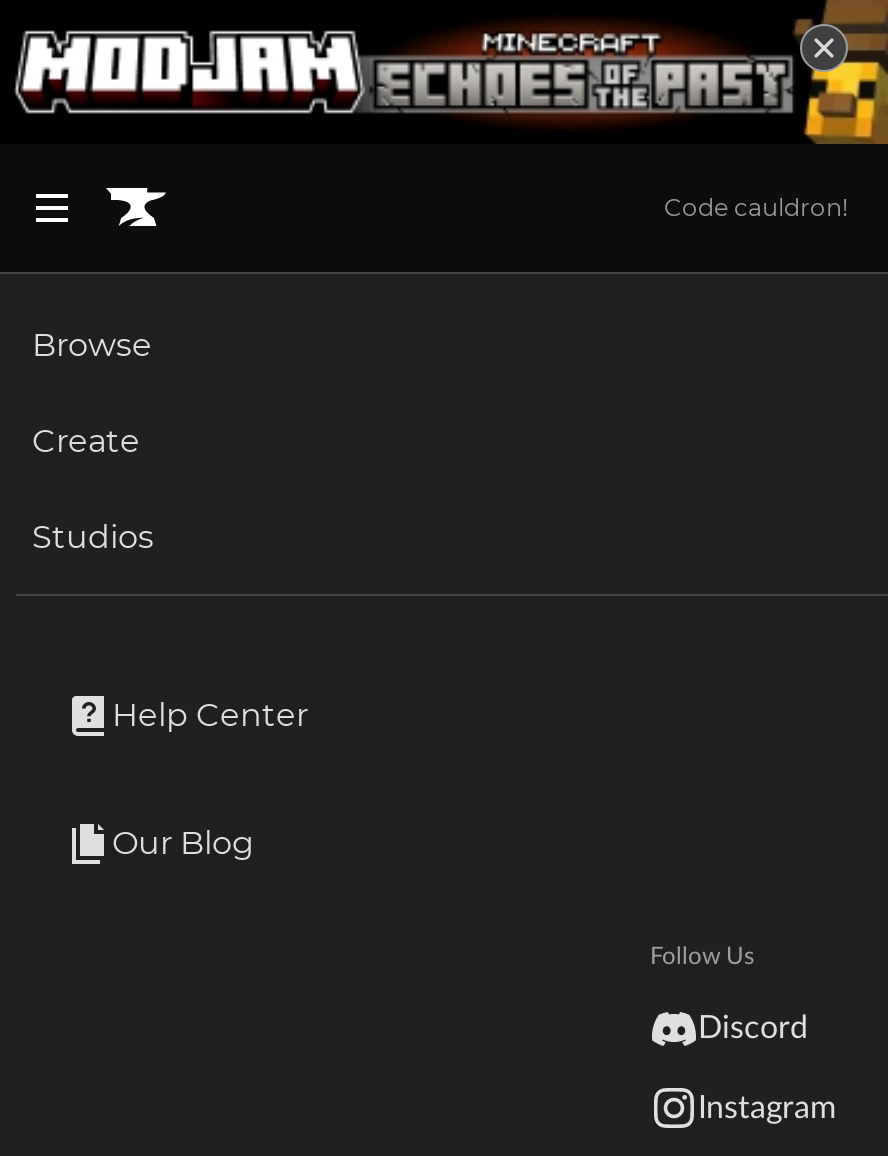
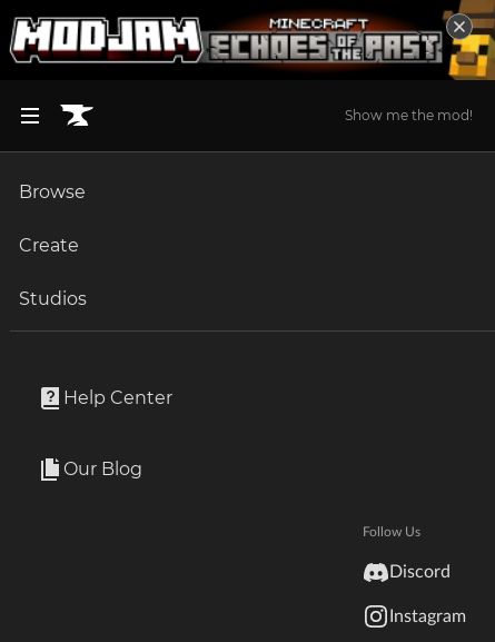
- Code cauldron!
+ Show me the mod!
